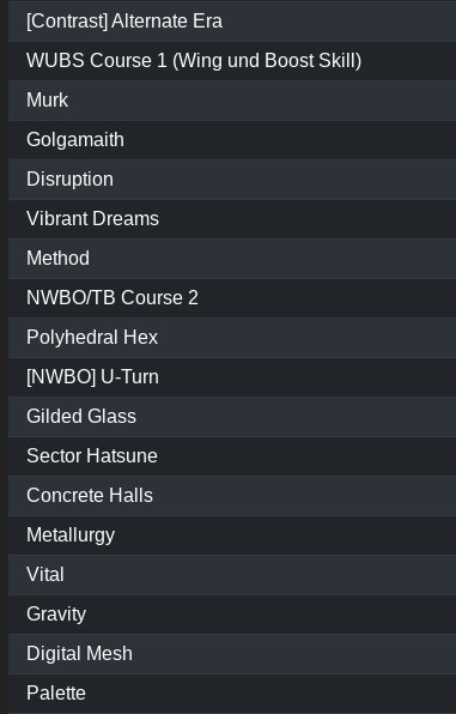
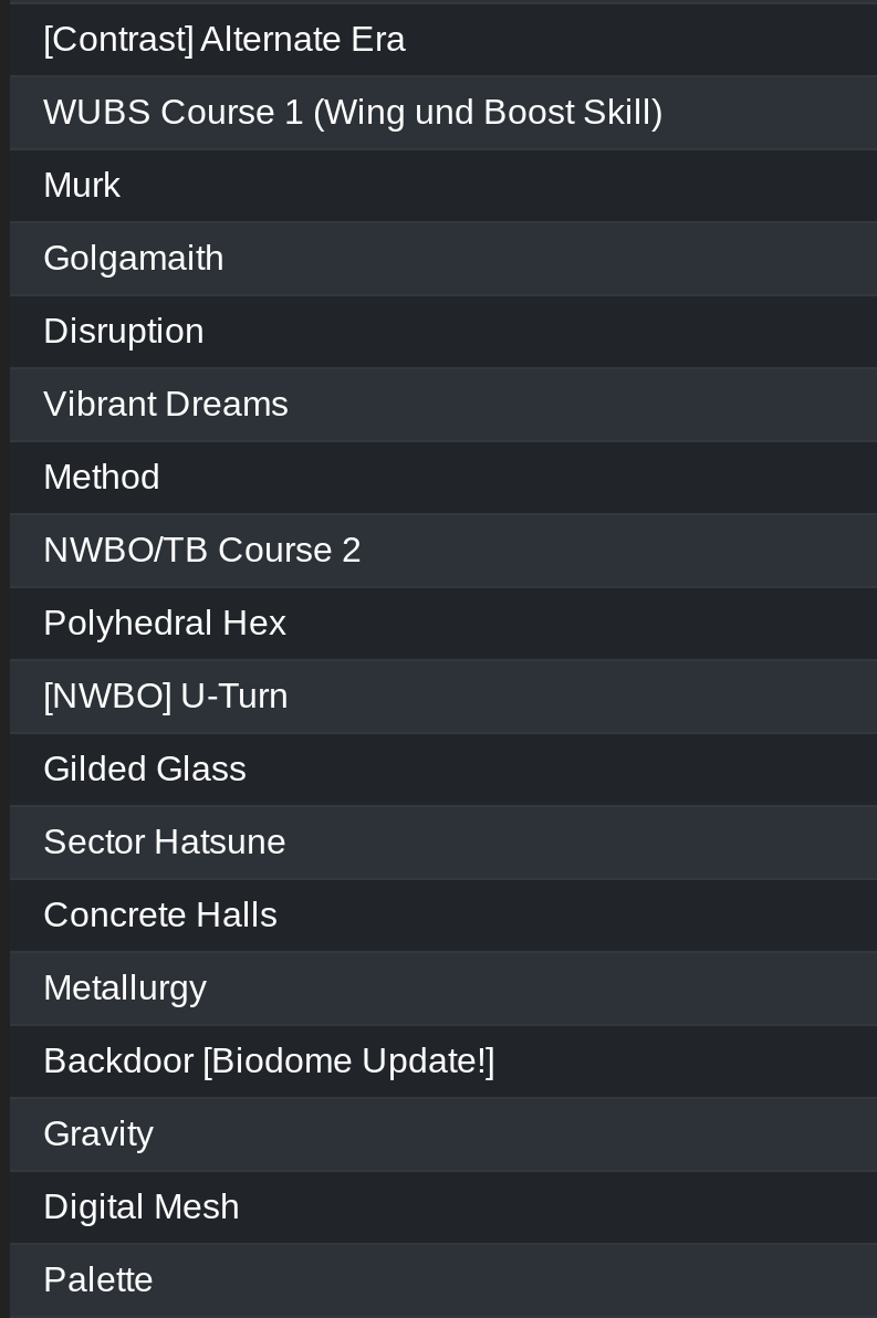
- Vital
+ Backdoor [Biodome Update!]
